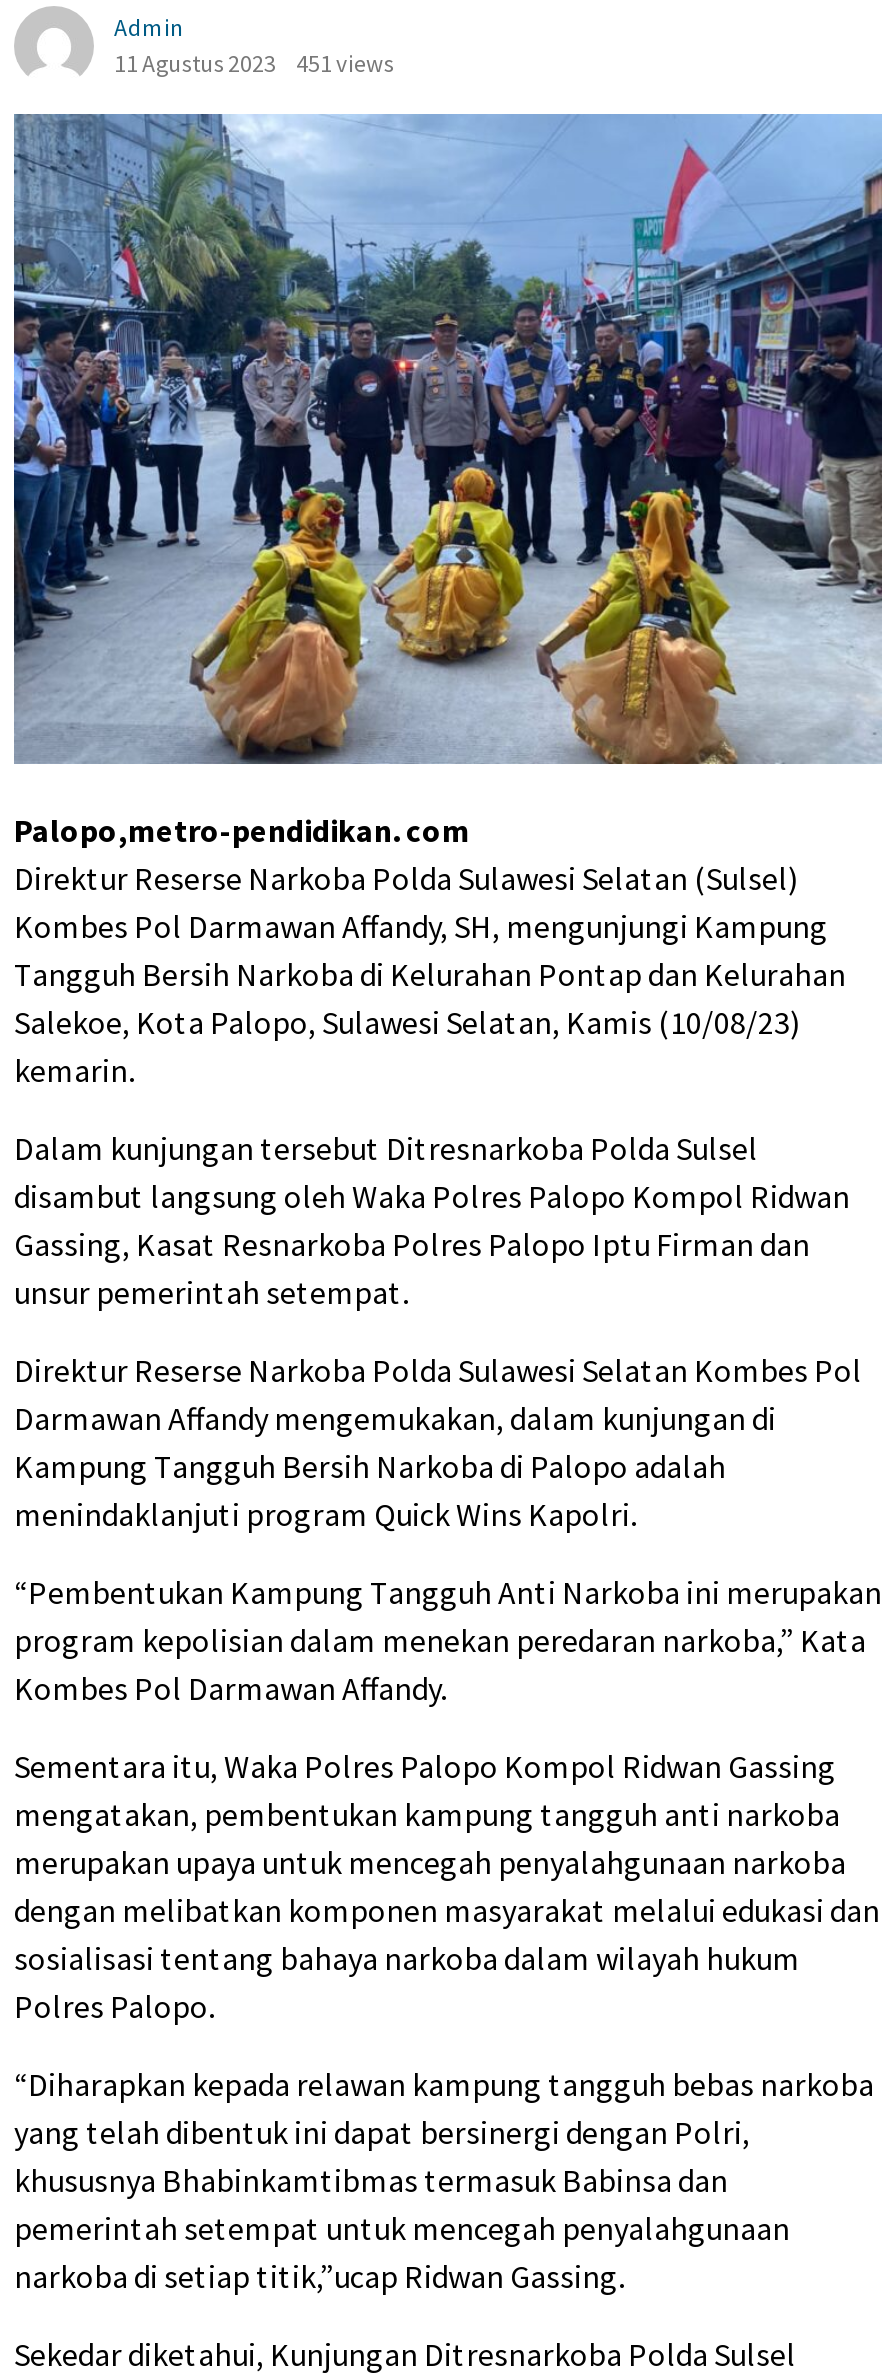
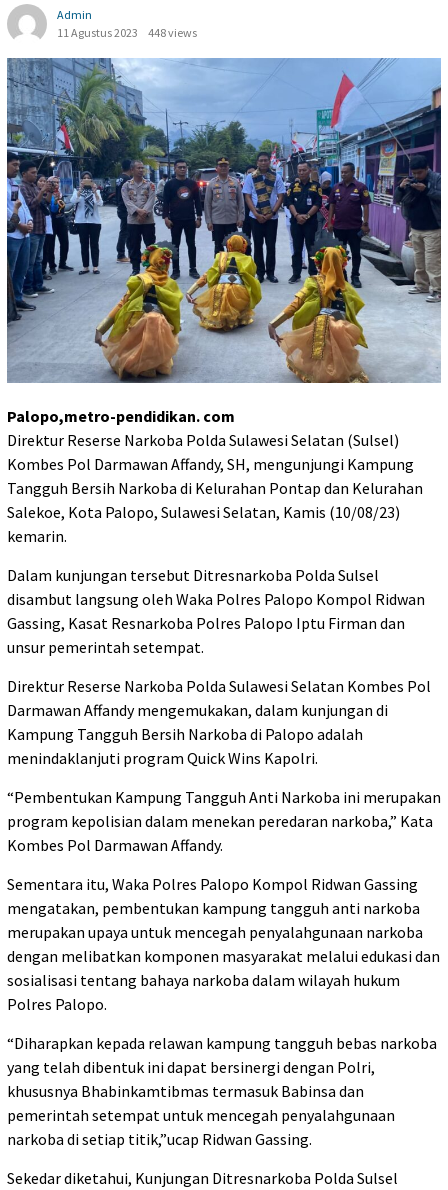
- 11 Agustus 2023 451 views
+ 11 Agustus 2023 448 views
